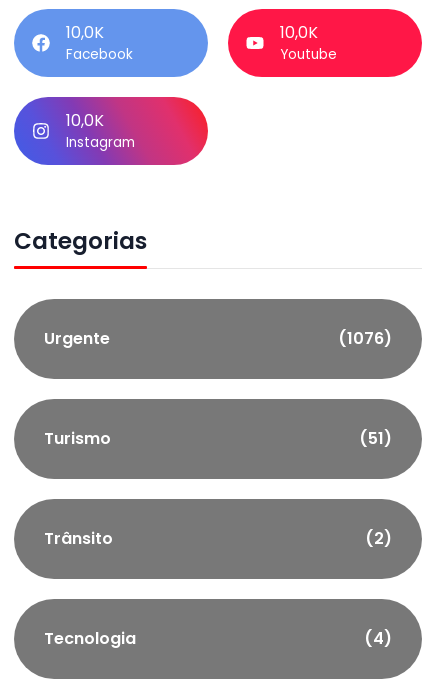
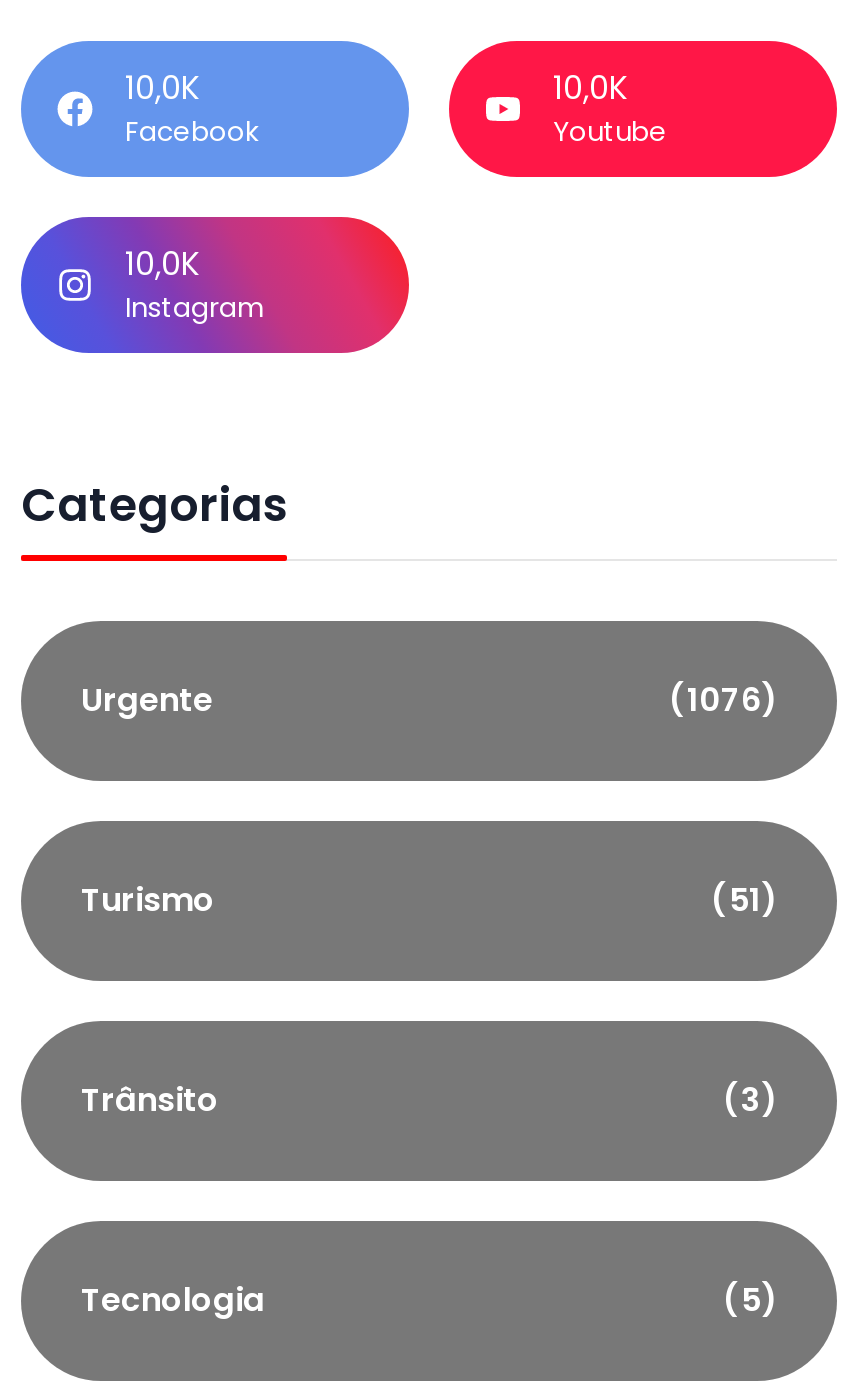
- (2)
+ (3)

- (4)
+ (5)
